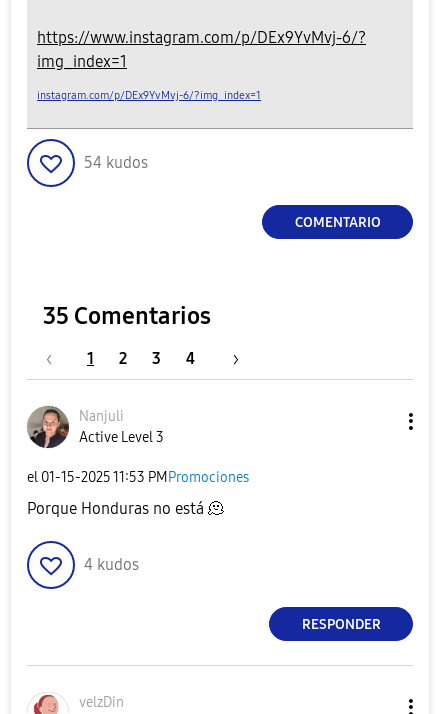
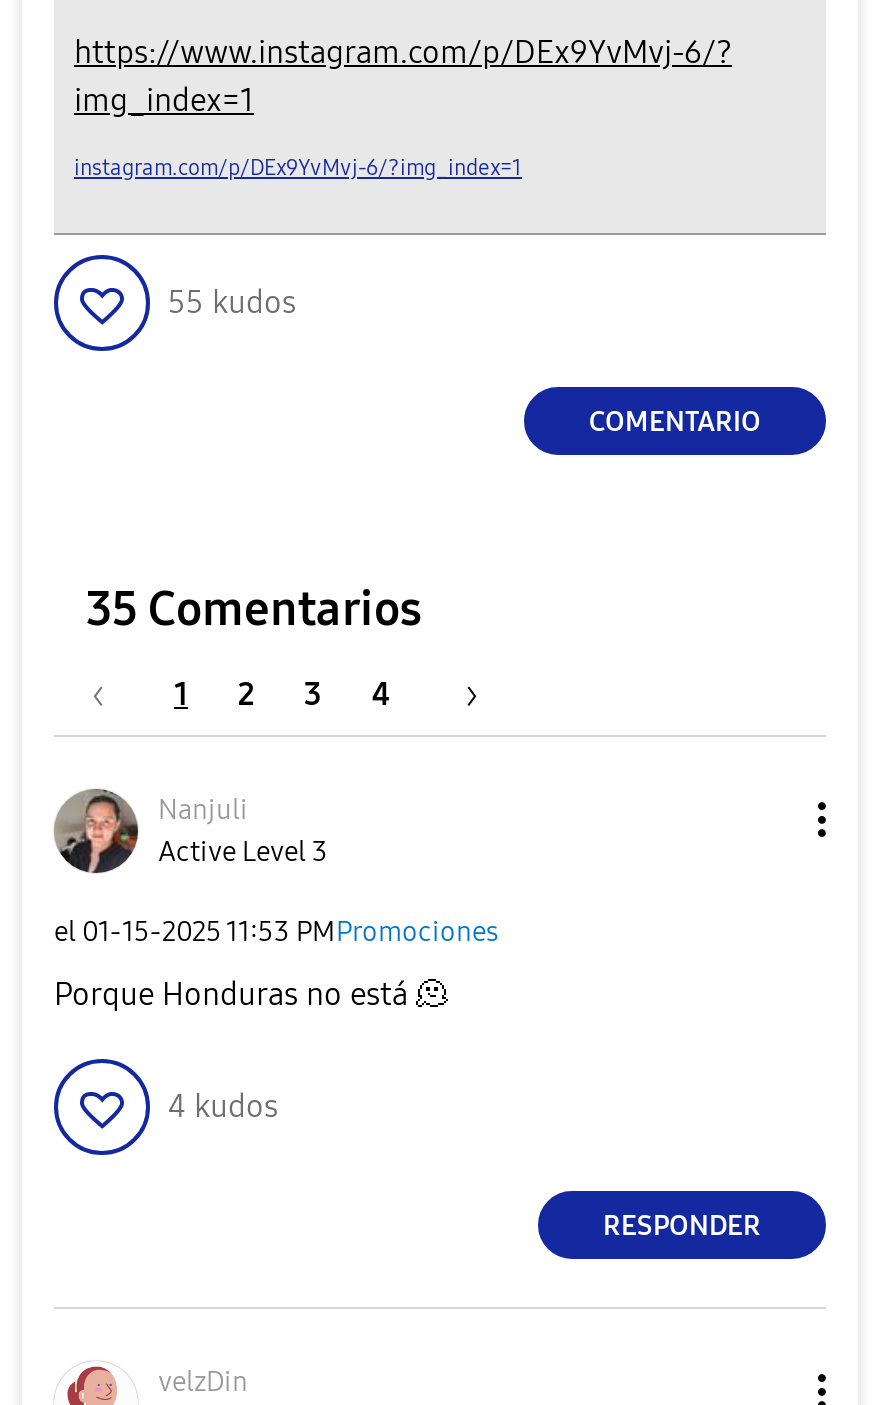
- 54 kudos
+ 55 kudos
